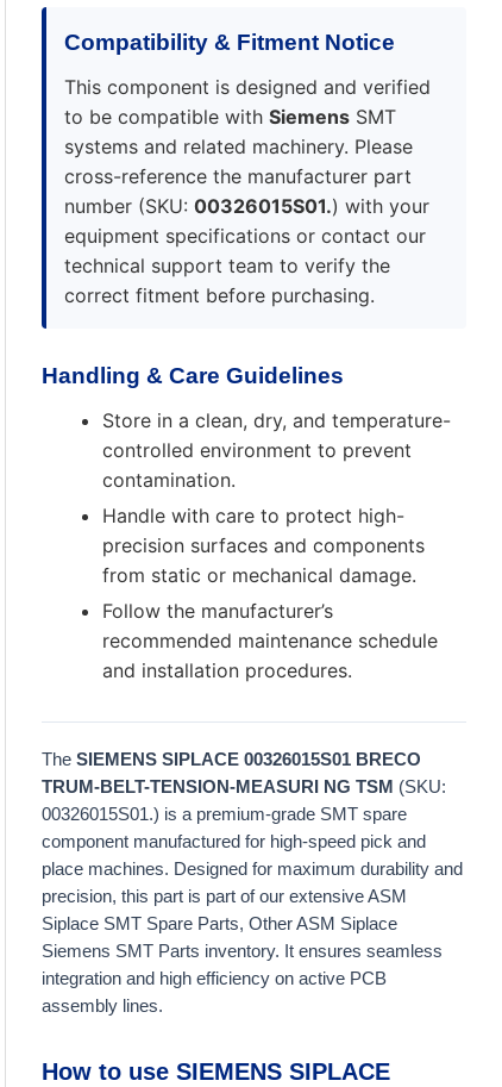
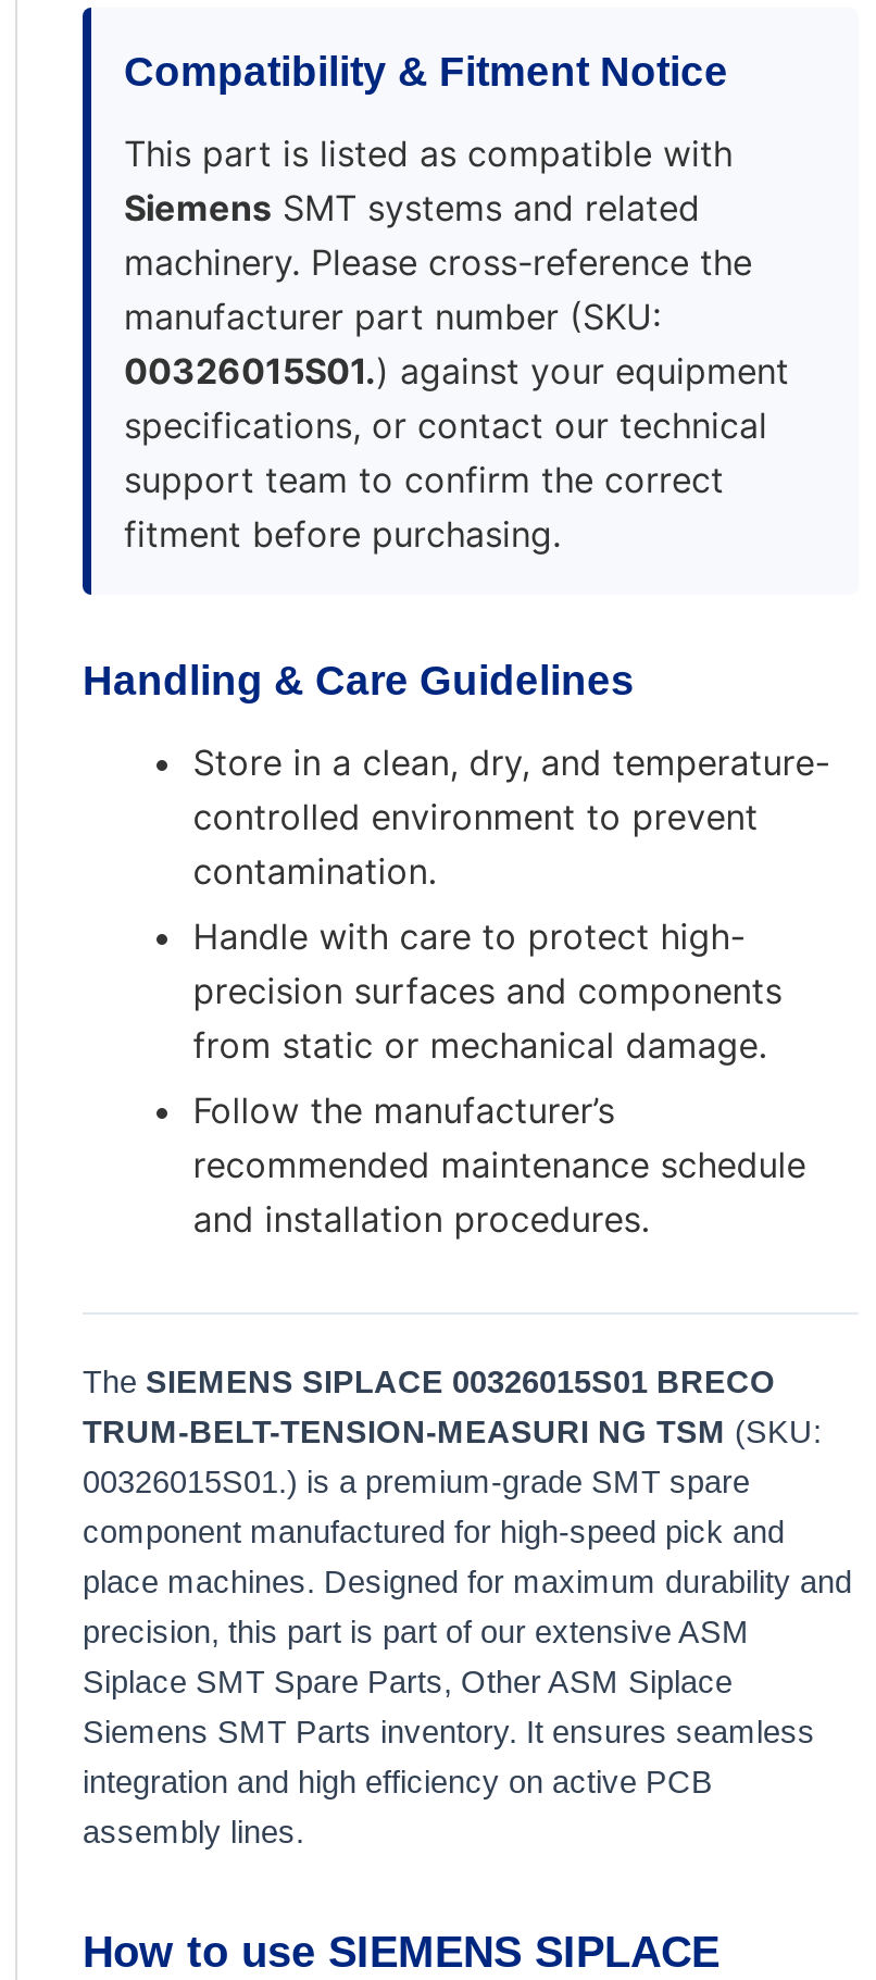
- This component is designed and verified
- to be compatible with Siemens SMT
- systems and related machinery. Please
- cross-reference the manufacturer part
- number (SKU: 00326015S01.) with your
- equipment specifications or contact our
- technical support team to verify the
- correct fitment before purchasing.
+ This part is listed as compatible with
+ Siemens SMT systems and related
+ machinery. Please cross-reference the
+ manufacturer part number (SKU:
+ 00326015S01.) against your equipment
+ specifications, or contact our technical
+ support team to confirm the correct
+ fitment before purchasing.
